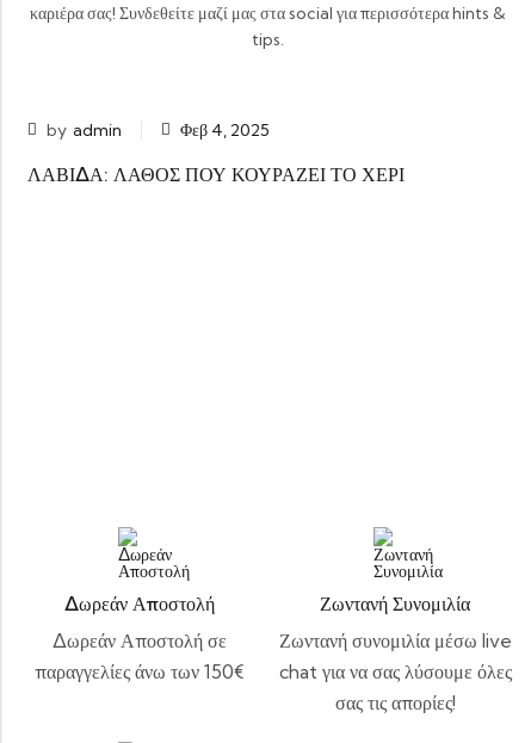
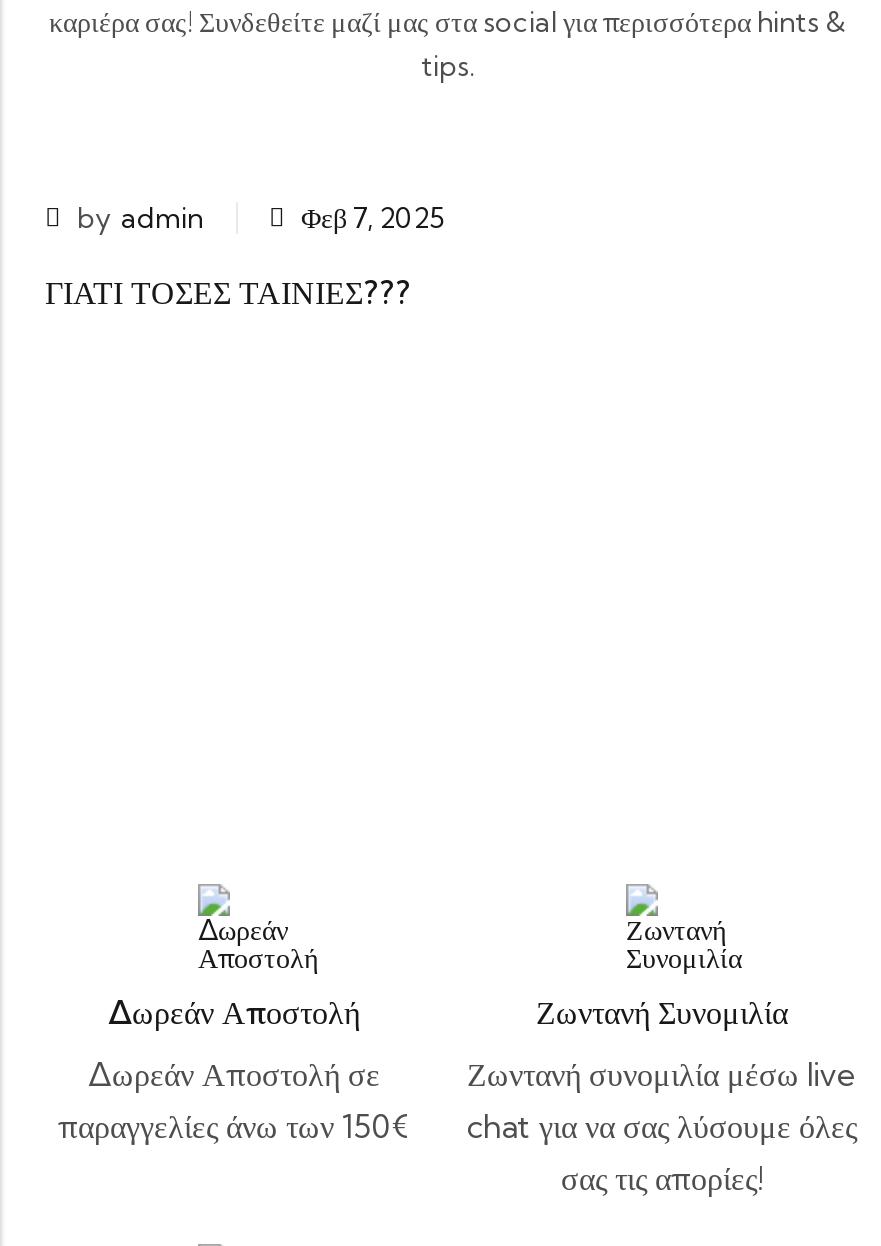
- Φεβ 4, 2025
+ Φεβ 7, 2025

- ΛΑΒΙΔΑ: ΛΑΘΟΣ ΠΟΥ ΚΟΥΡΑΖΕΙ ΤΟ ΧΕΡΙ
+ ΓΙΑΤΙ ΤΟΣΕΣ ΤΑΙΝΙΕΣ???
